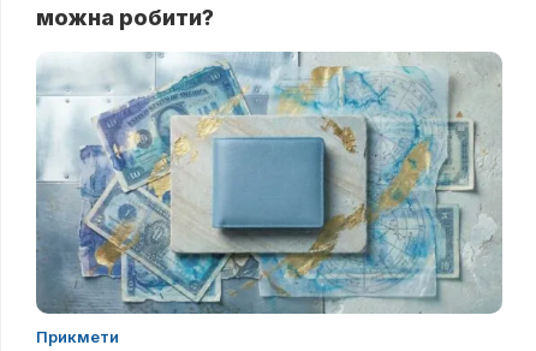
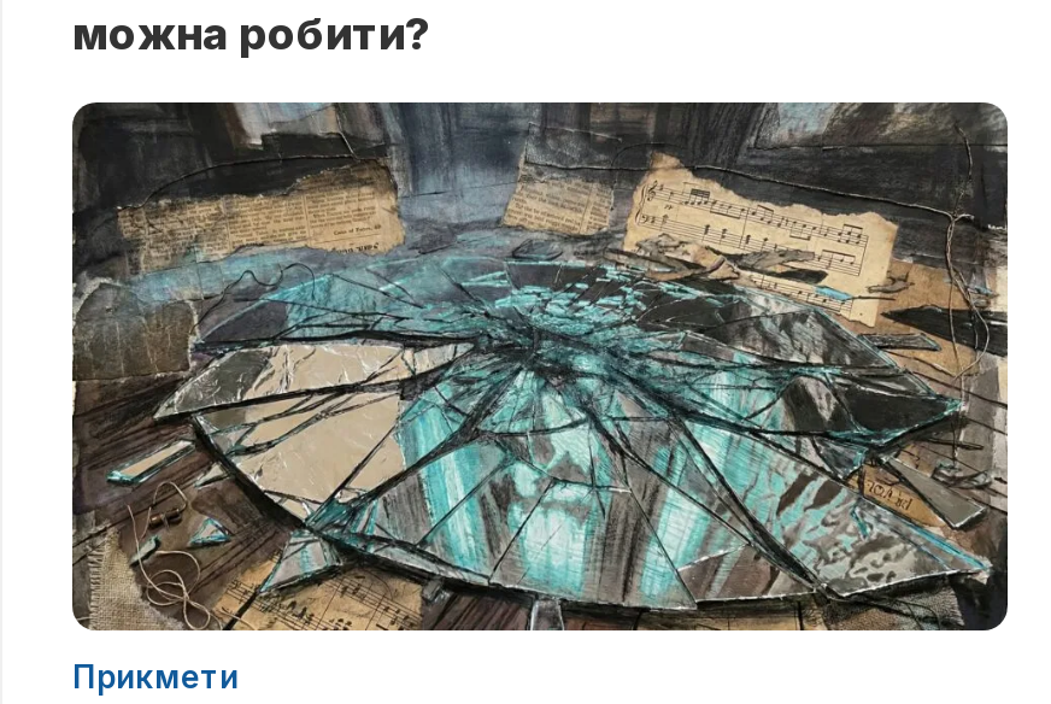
- [image]
+ [image]
